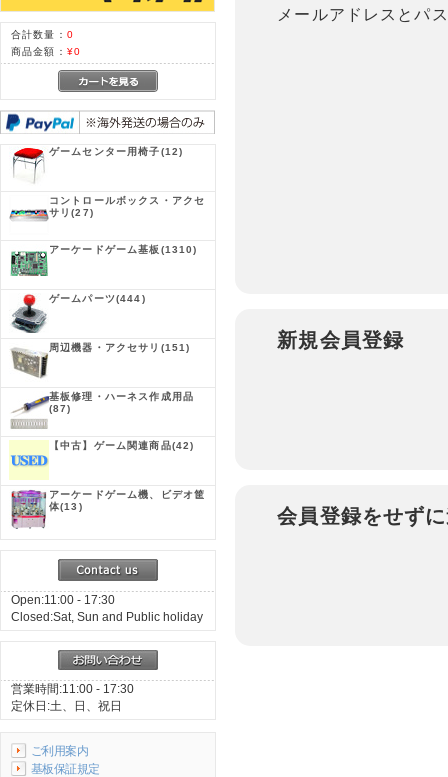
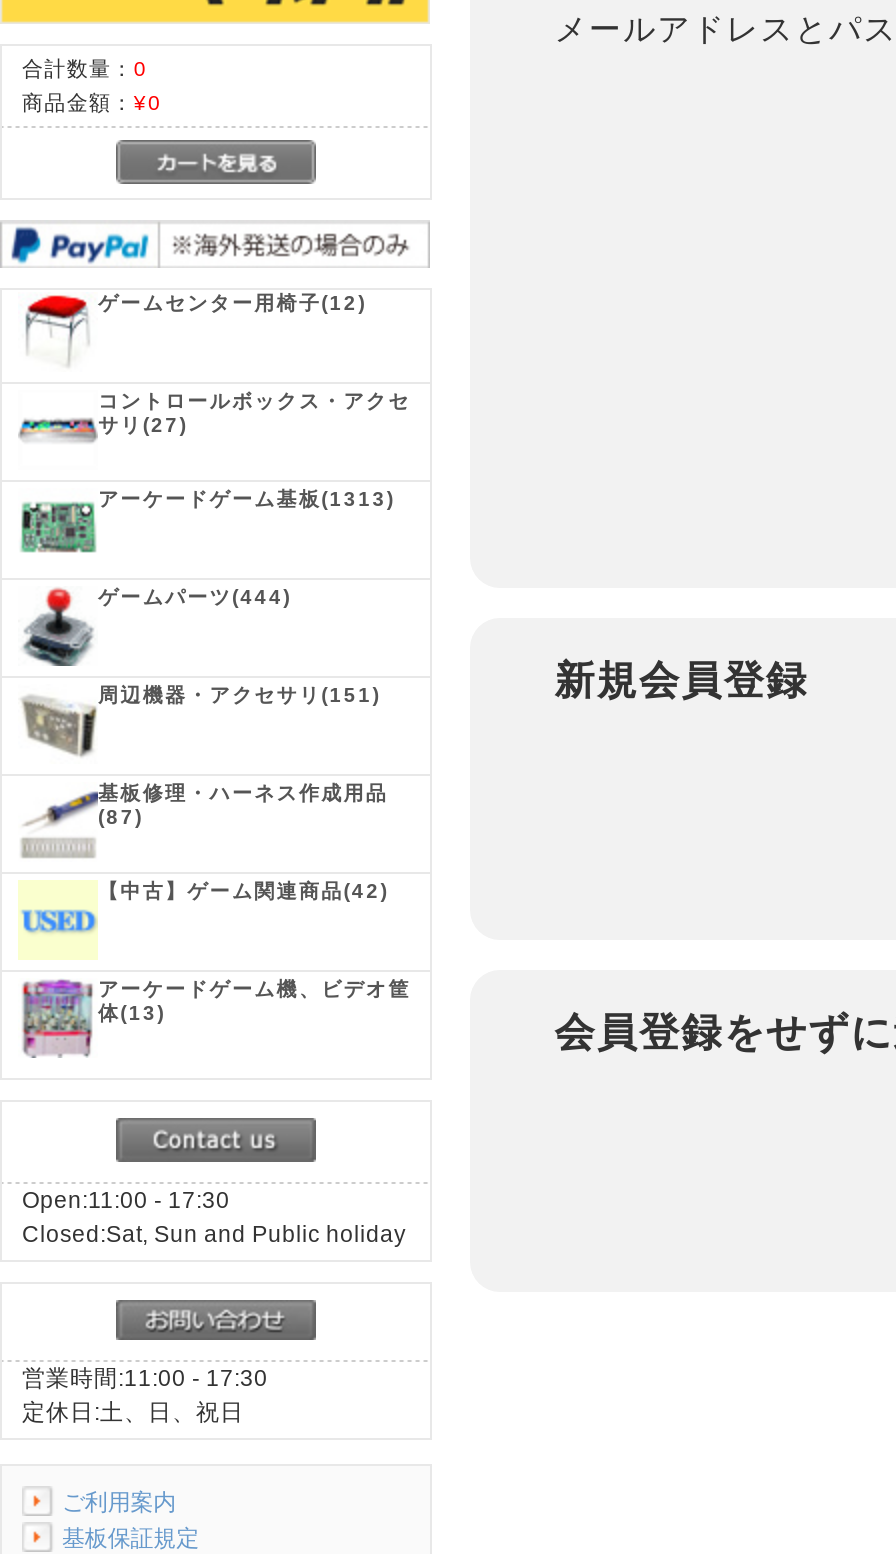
- アーケードゲーム基板(1310)
+ アーケードゲーム基板(1313)
